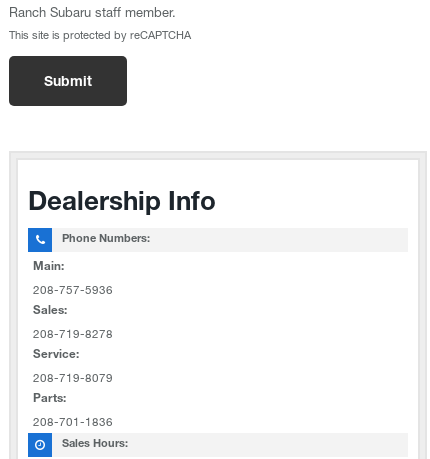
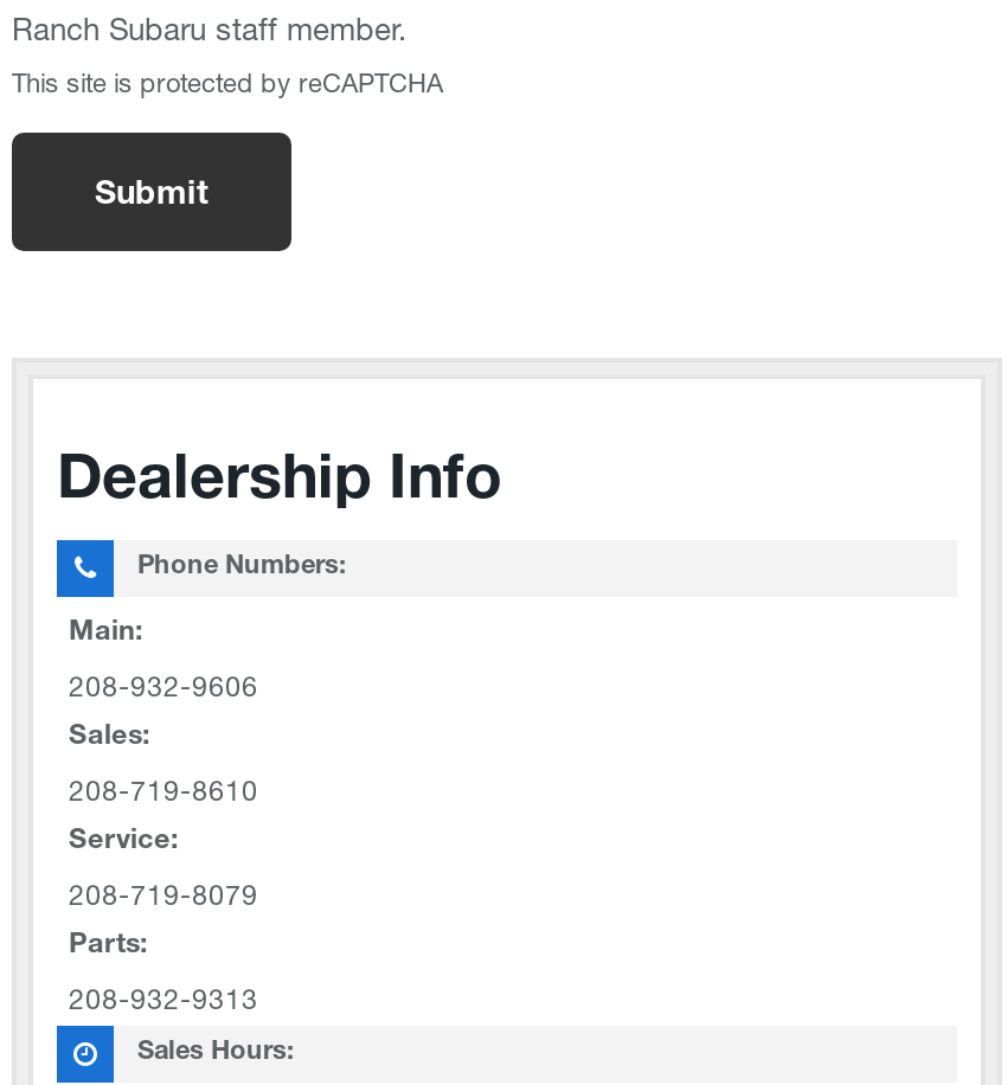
- 208-757-5936
+ 208-932-9606

- 208-719-8278
+ 208-719-8610

- 208-701-1836
+ 208-932-9313
